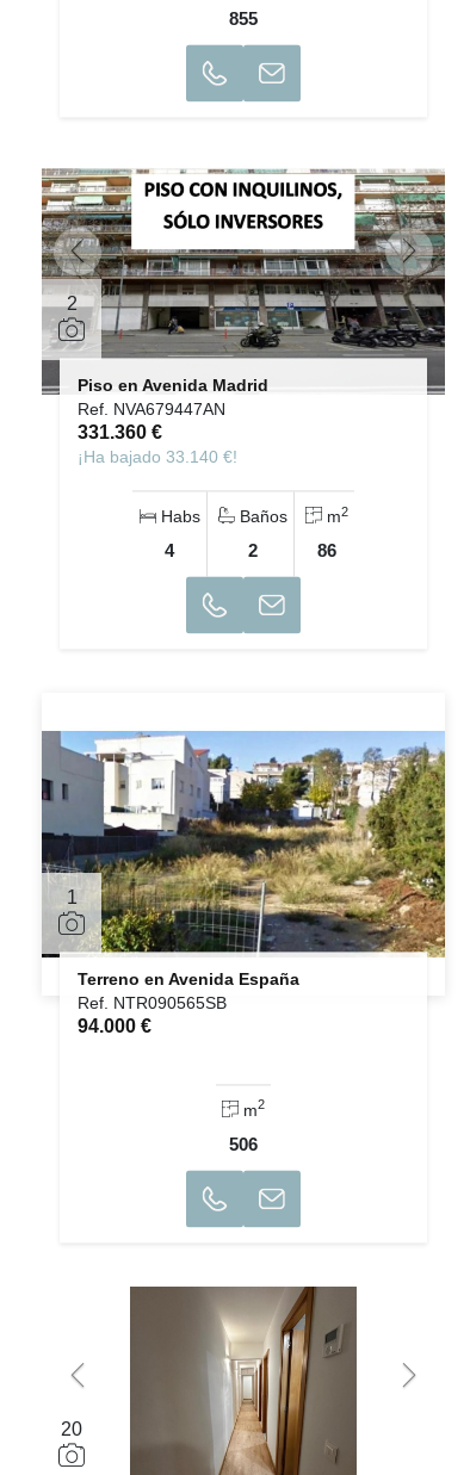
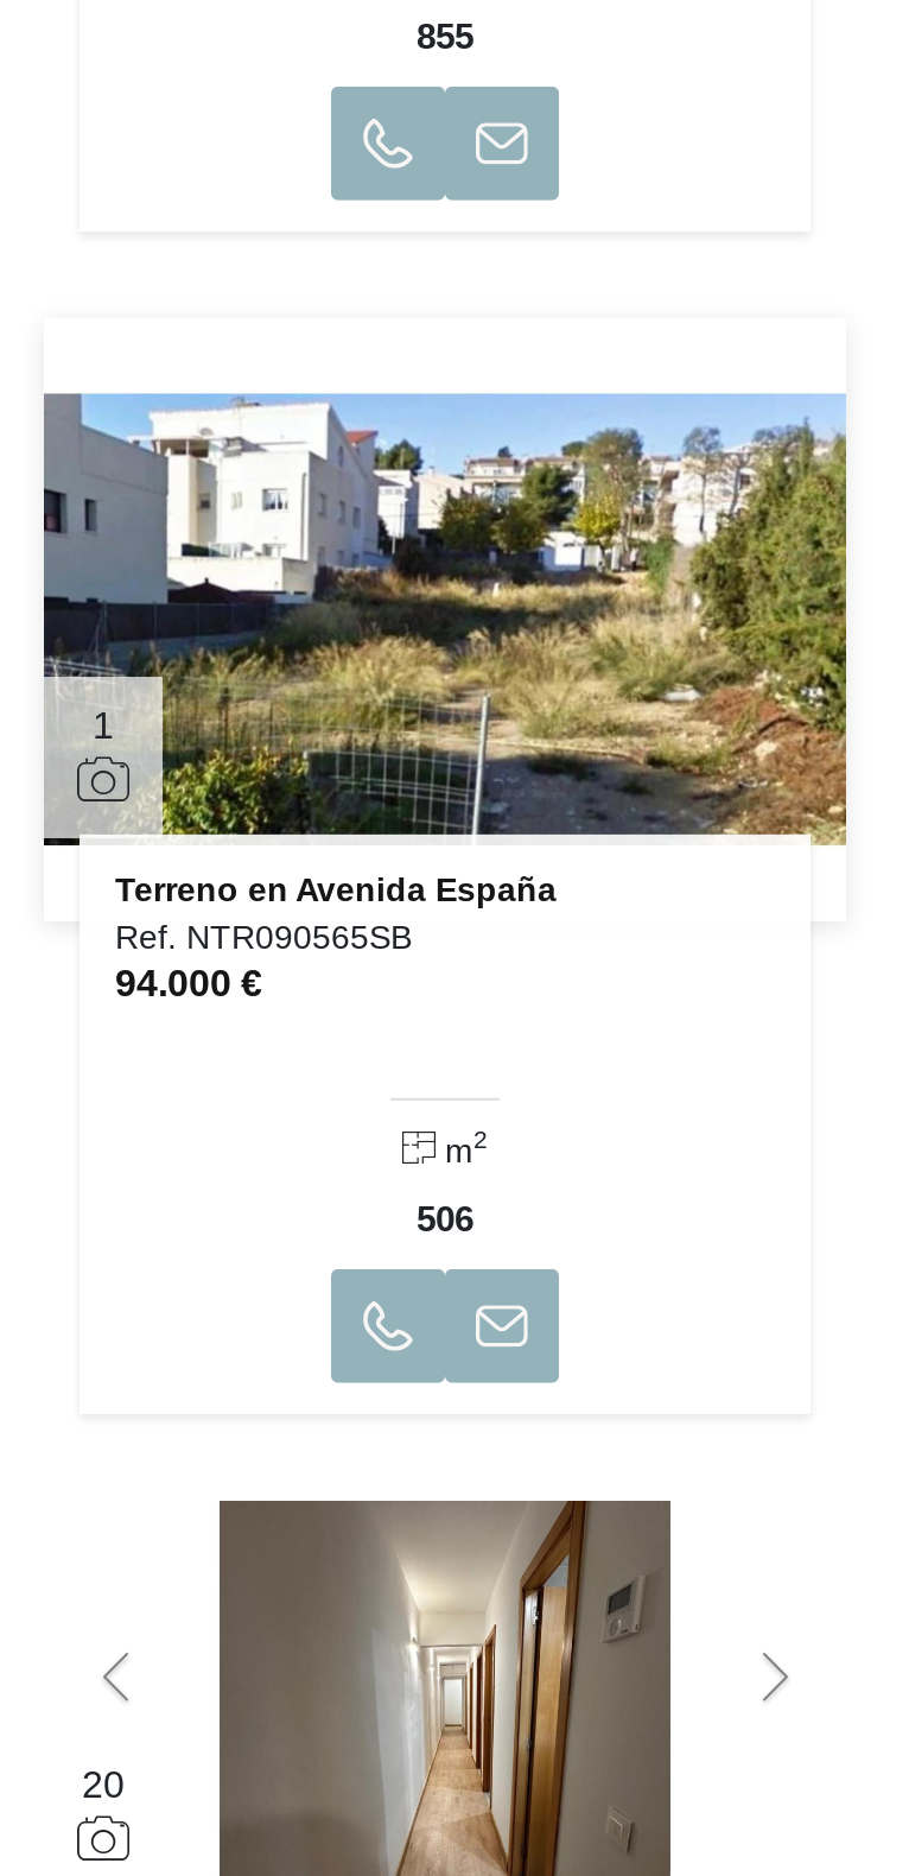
- [image]
- 2

- Piso en Avenida Madrid
- Ref. NVA679447AN
- 331.360 €
- ¡Ha bajado 33.140 €!
- Habs
- 4

- Baños
- 2

- m2
- 86
